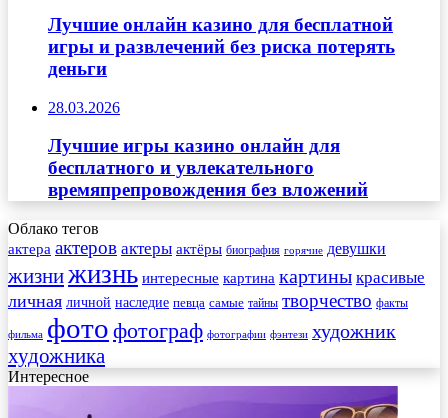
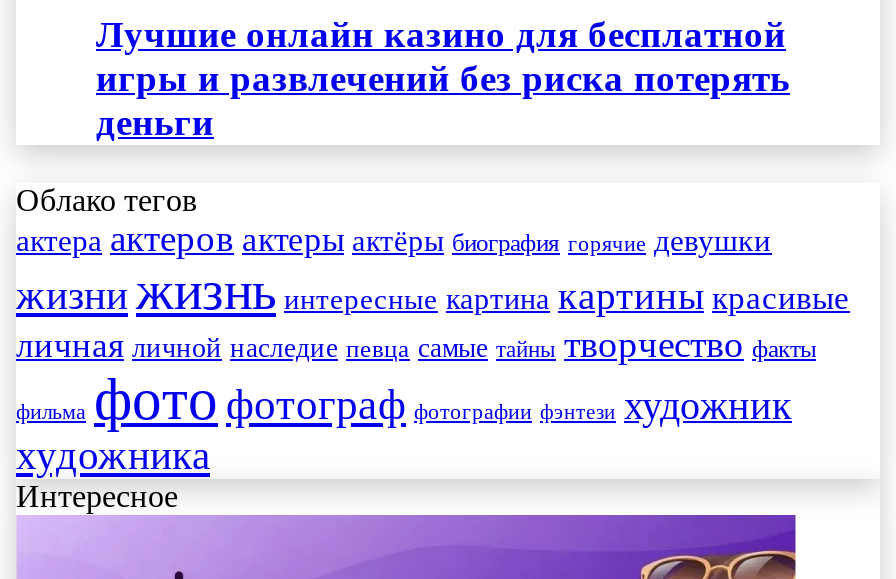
- 28.03.2026
- Лучшие игры казино онлайн для
- бесплатного и увлекательного
- времяпрепровождения без вложений
